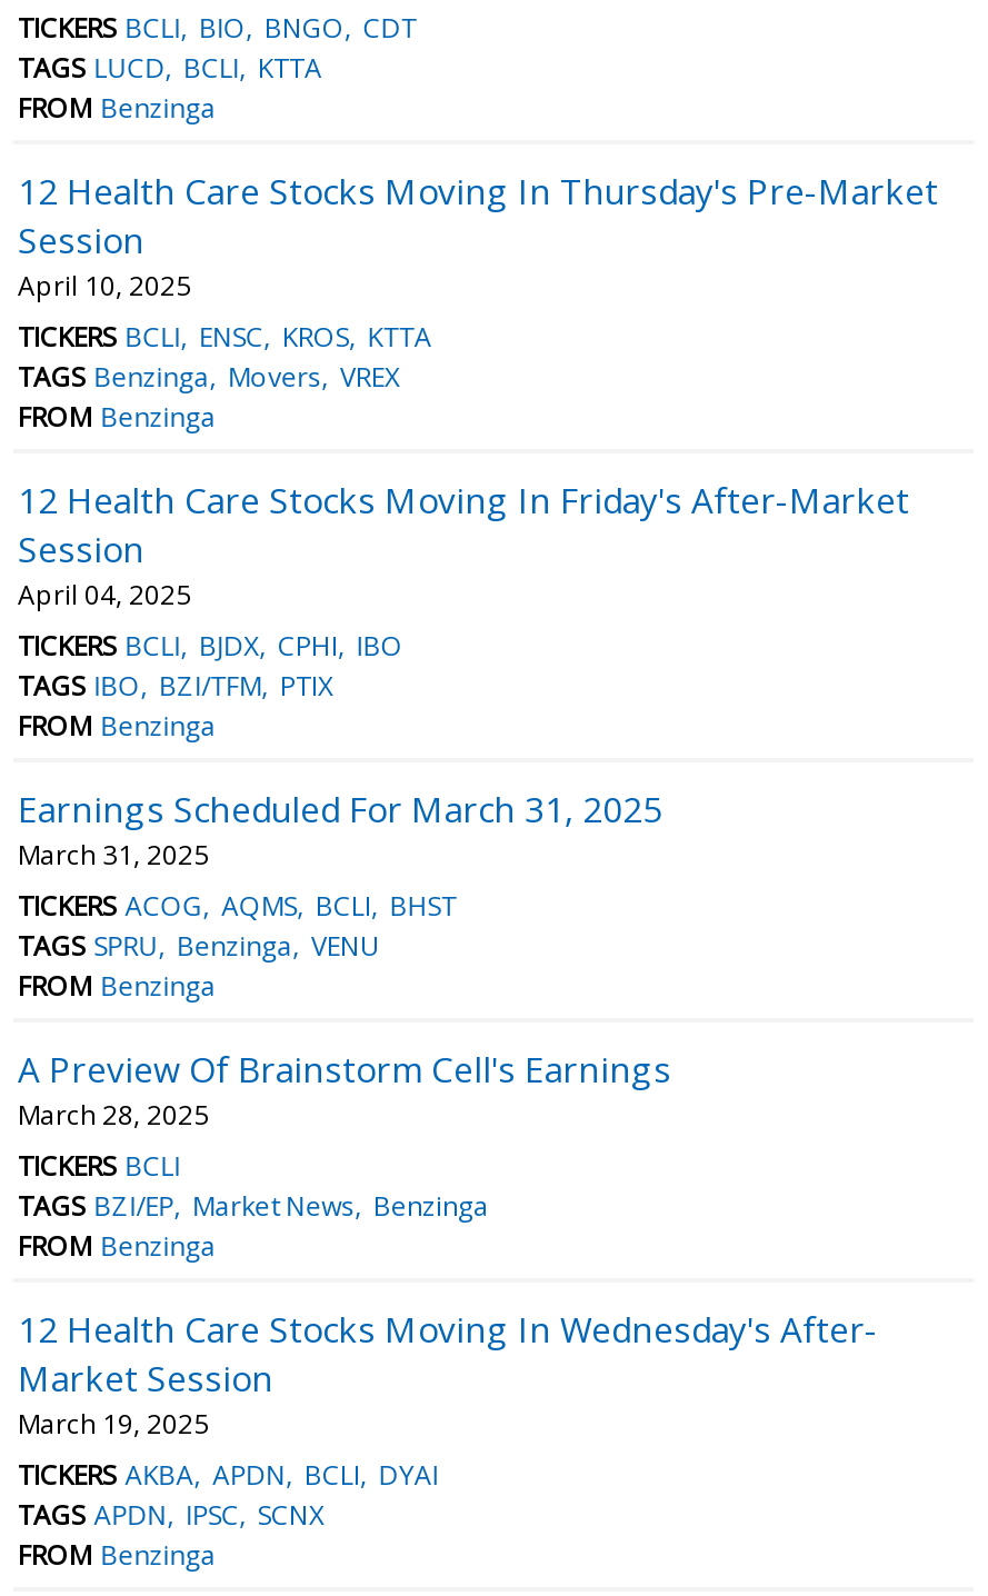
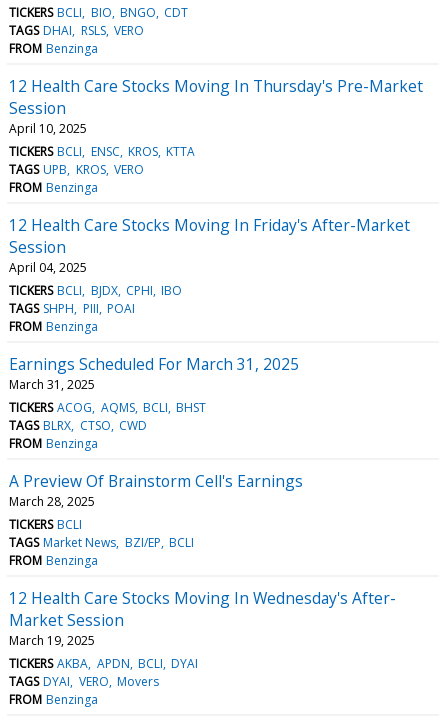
- TAGS LUCD BCLI KTTA
+ TAGS DHAI RSLS VERO

- TAGS Benzinga Movers VREX
+ TAGS UPB KROS VERO

- TAGS IBO BZI/TFM PTIX
+ TAGS SHPH PIII POAI

- TAGS SPRU Benzinga VENU
+ TAGS BLRX CTSO CWD

- TAGS BZI/EP Market News Benzinga
+ TAGS Market News BZI/EP BCLI

- TAGS APDN IPSC SCNX
+ TAGS DYAI VERO Movers
